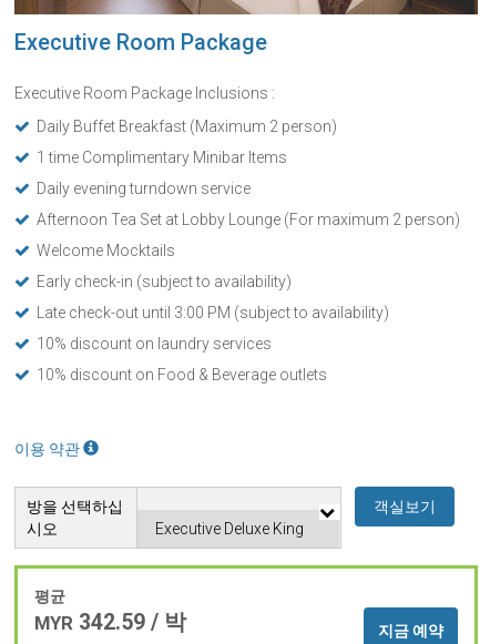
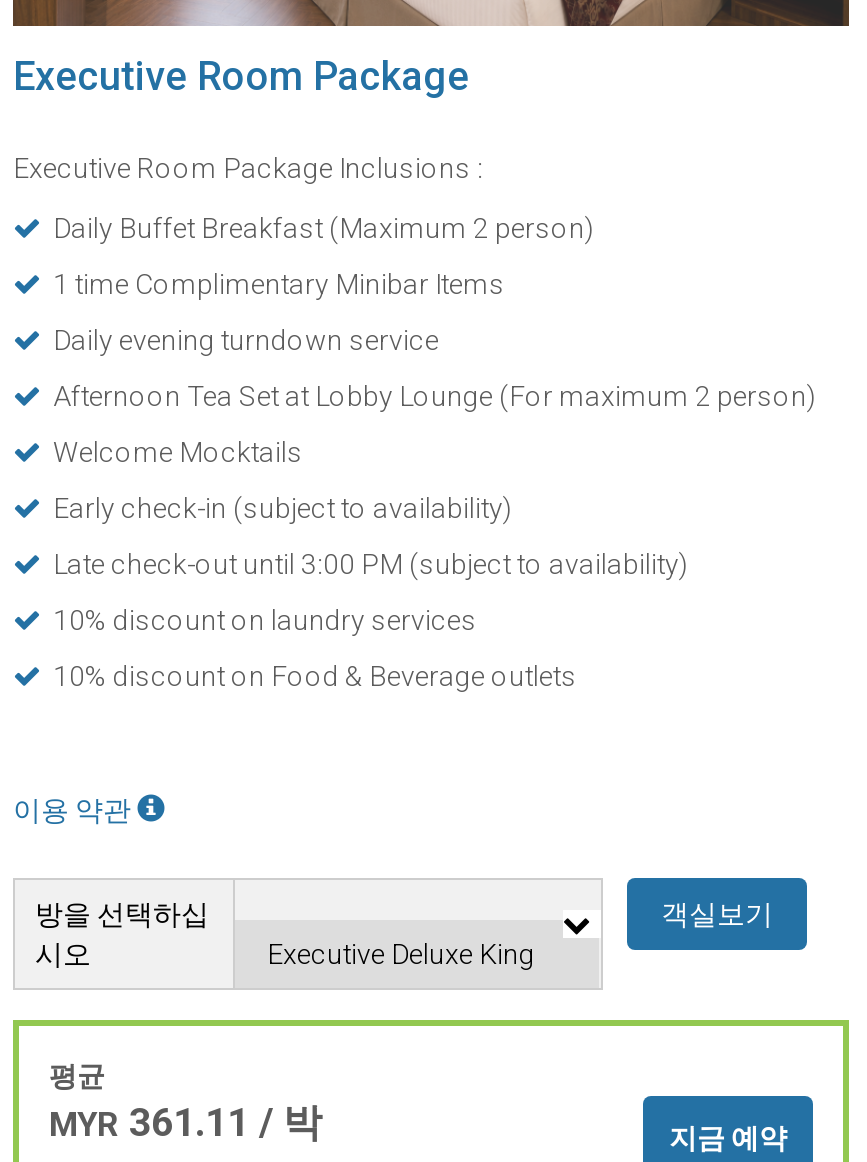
- MYR 342.59 / 박
+ MYR 361.11 / 박
